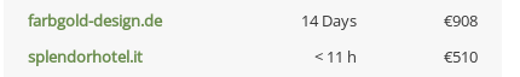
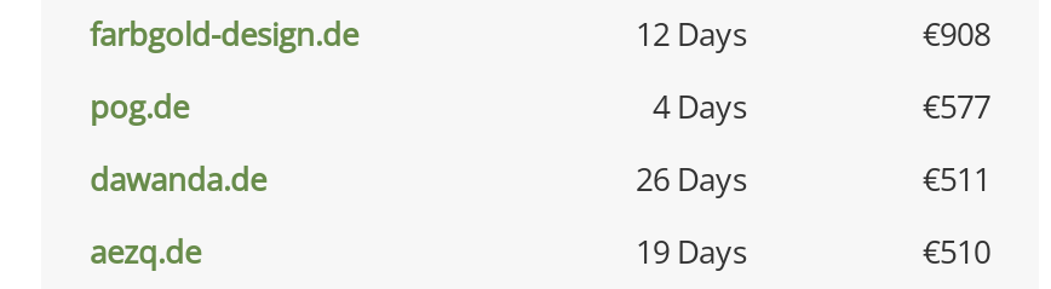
- 14 Days
+ 12 Days

- splendorhotel.it
- < 11 h
+ pog.de
+ 4 Days
+ €577
+ dawanda.de
+ 26 Days
+ €511
+ aezq.de
+ 19 Days
